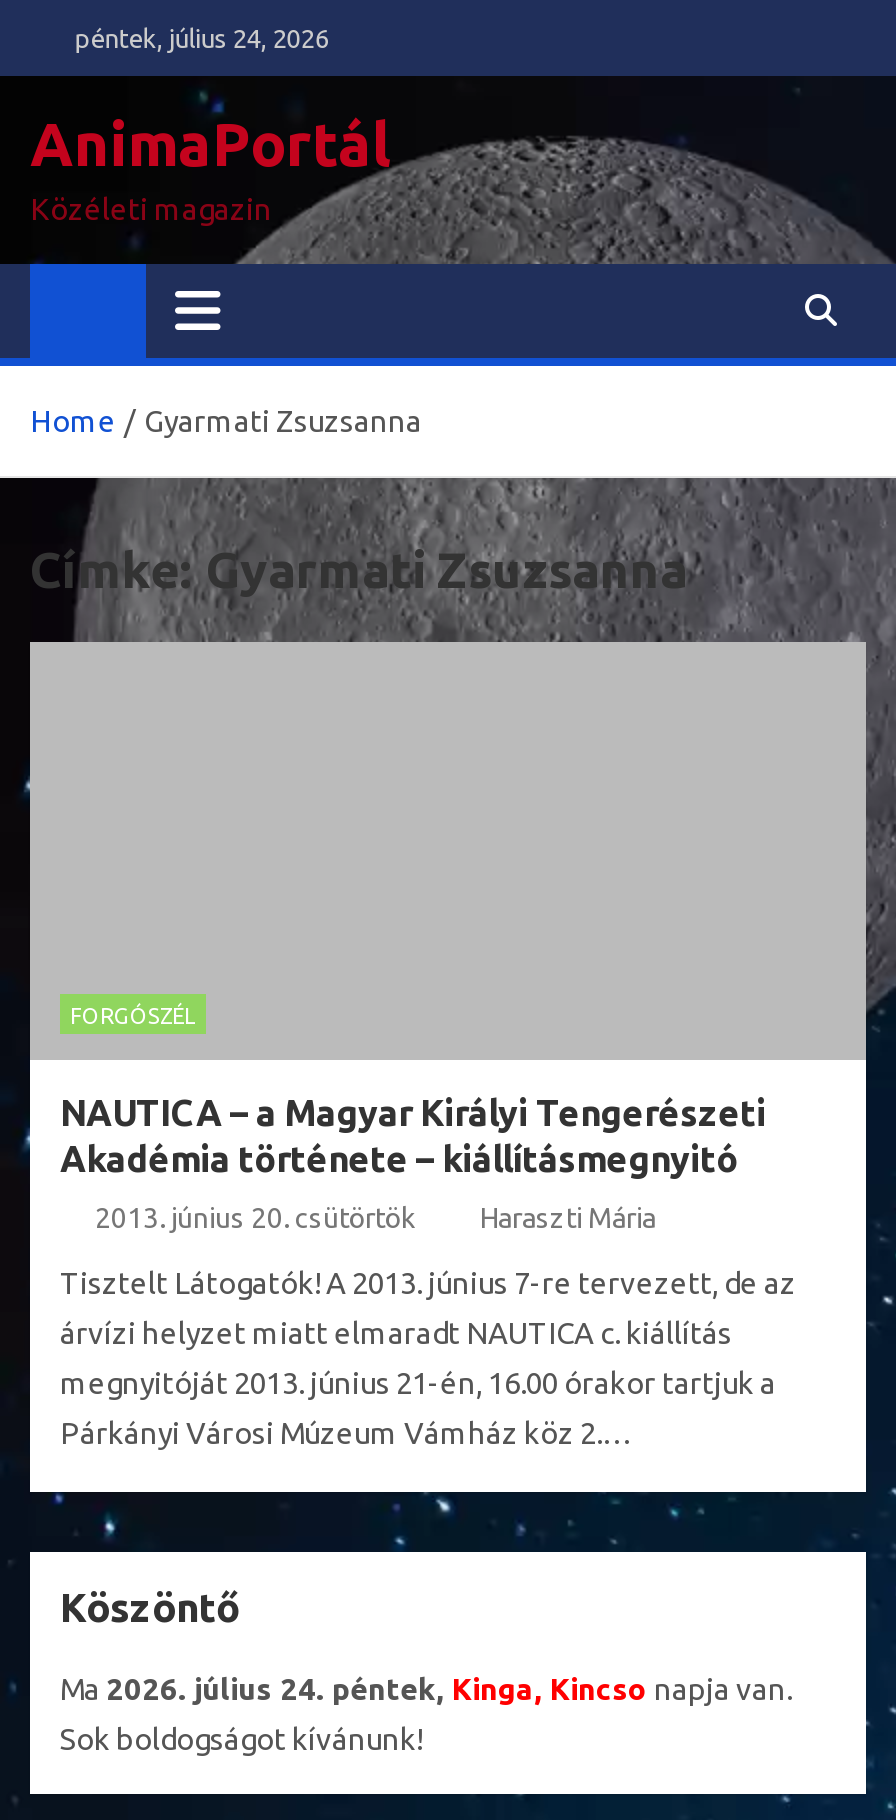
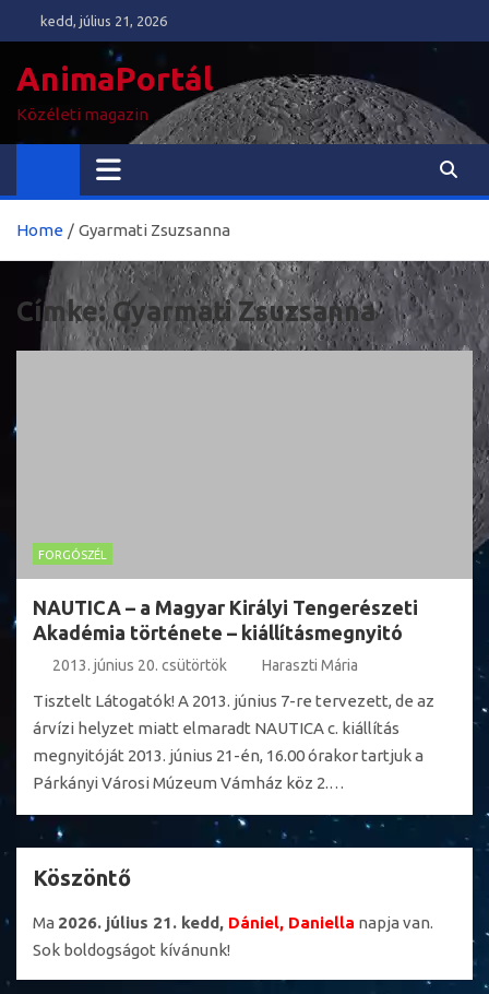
- péntek, július 24, 2026
+ kedd, július 21, 2026

- Ma 2026. július 24. péntek, Kinga, Kincso napja van.
+ Ma 2026. július 21. kedd, Dániel, Daniella napja van.
